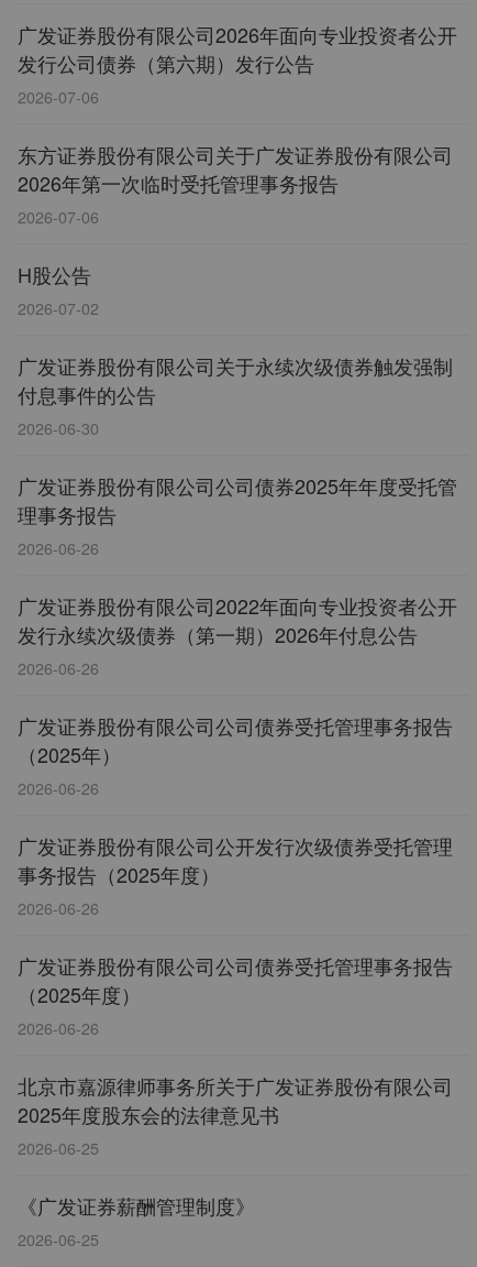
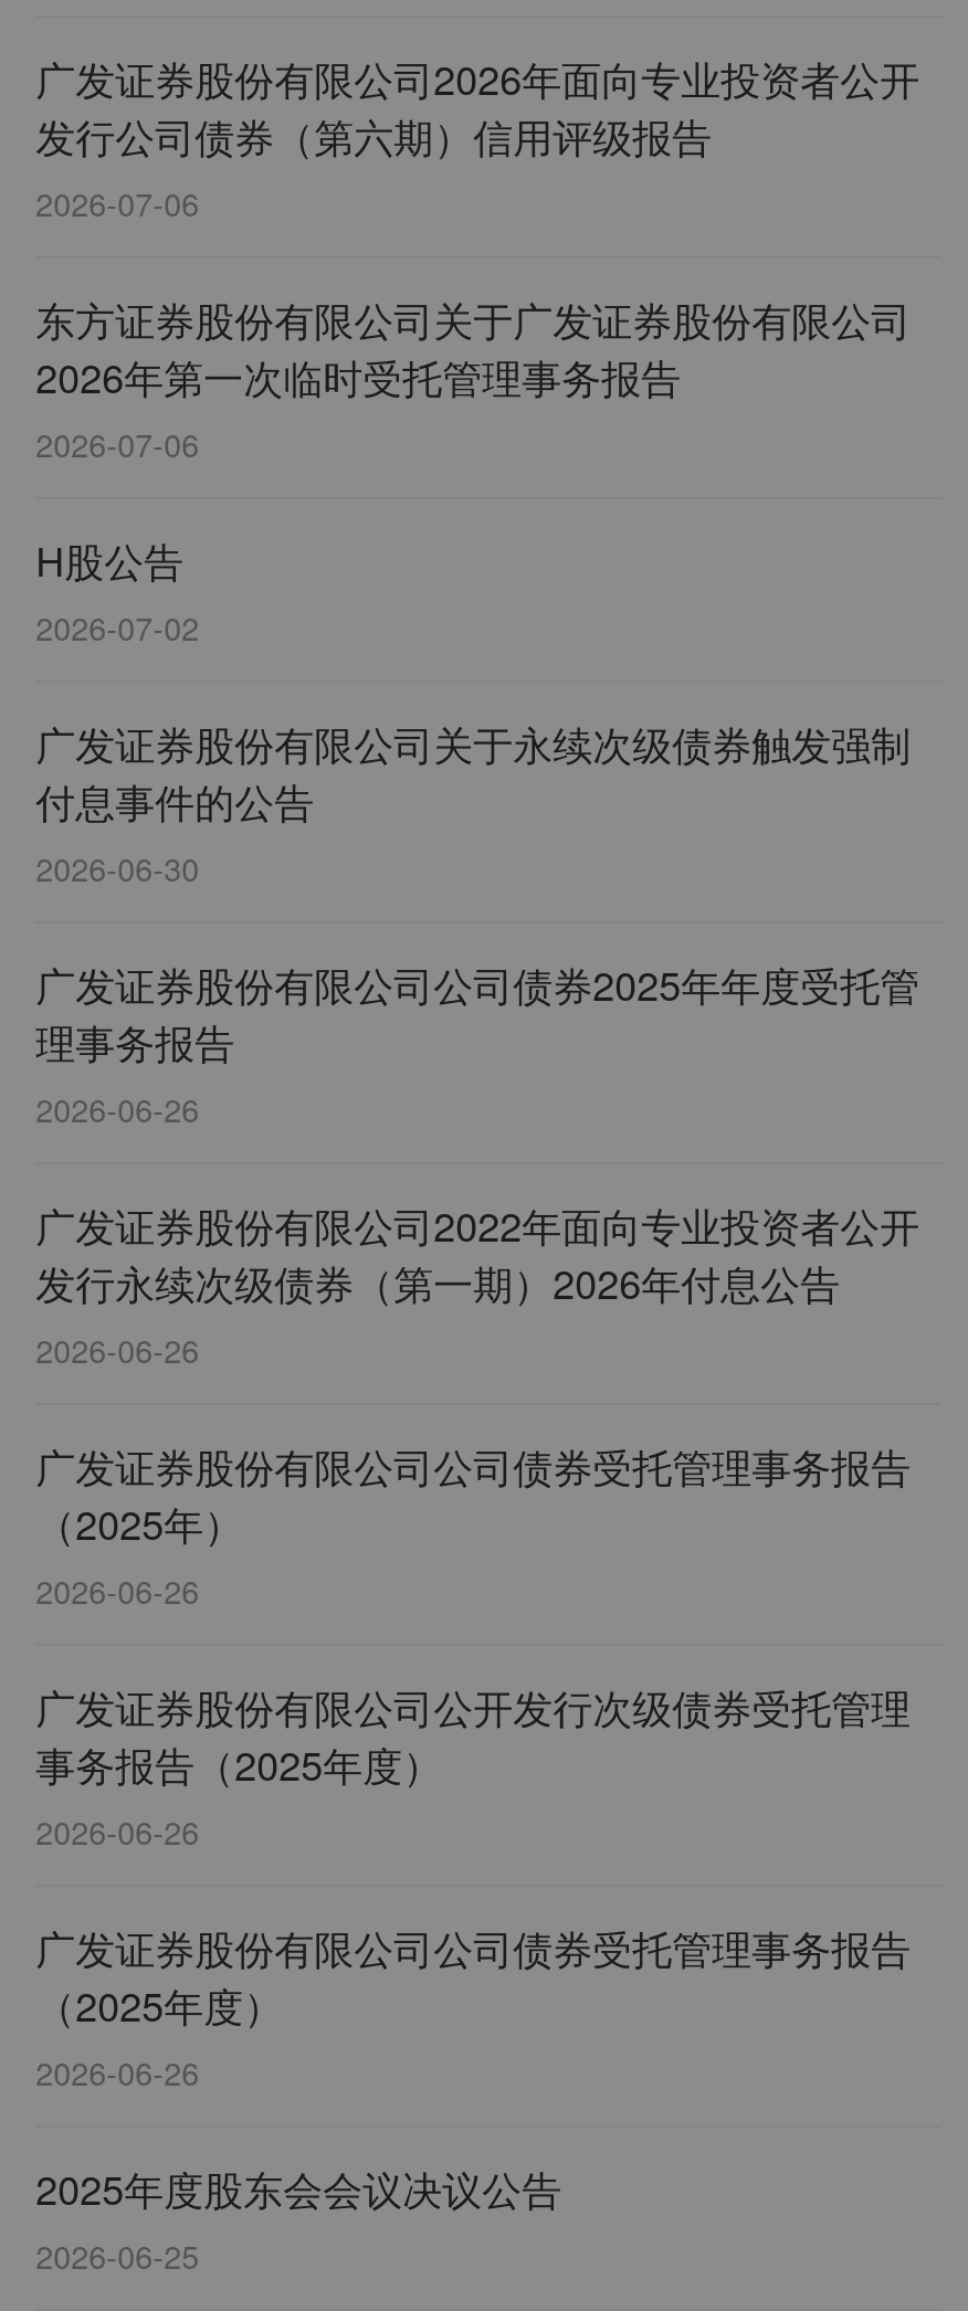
- 发行公司债券（第六期）发行公告
+ 发行公司债券（第六期）信用评级报告

- 北京市嘉源律师事务所关于广发证券股份有限公司
- 2025年度股东会的法律意见书
- 2026-06-25
- 《广发证券薪酬管理制度》
+ 2025年度股东会会议决议公告
